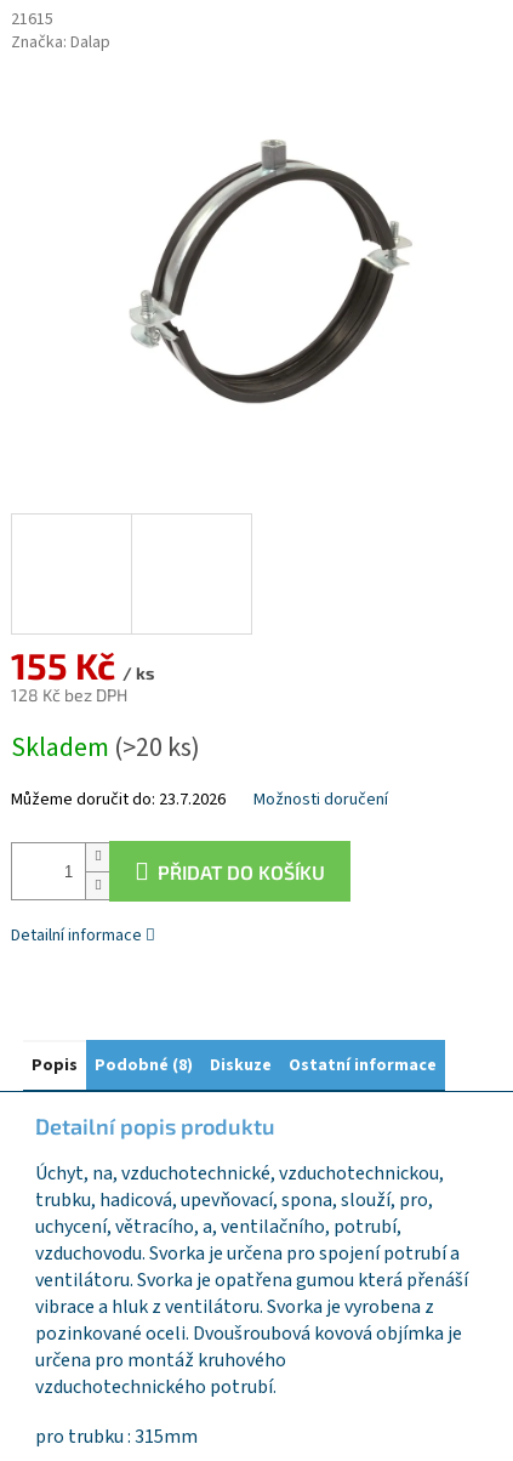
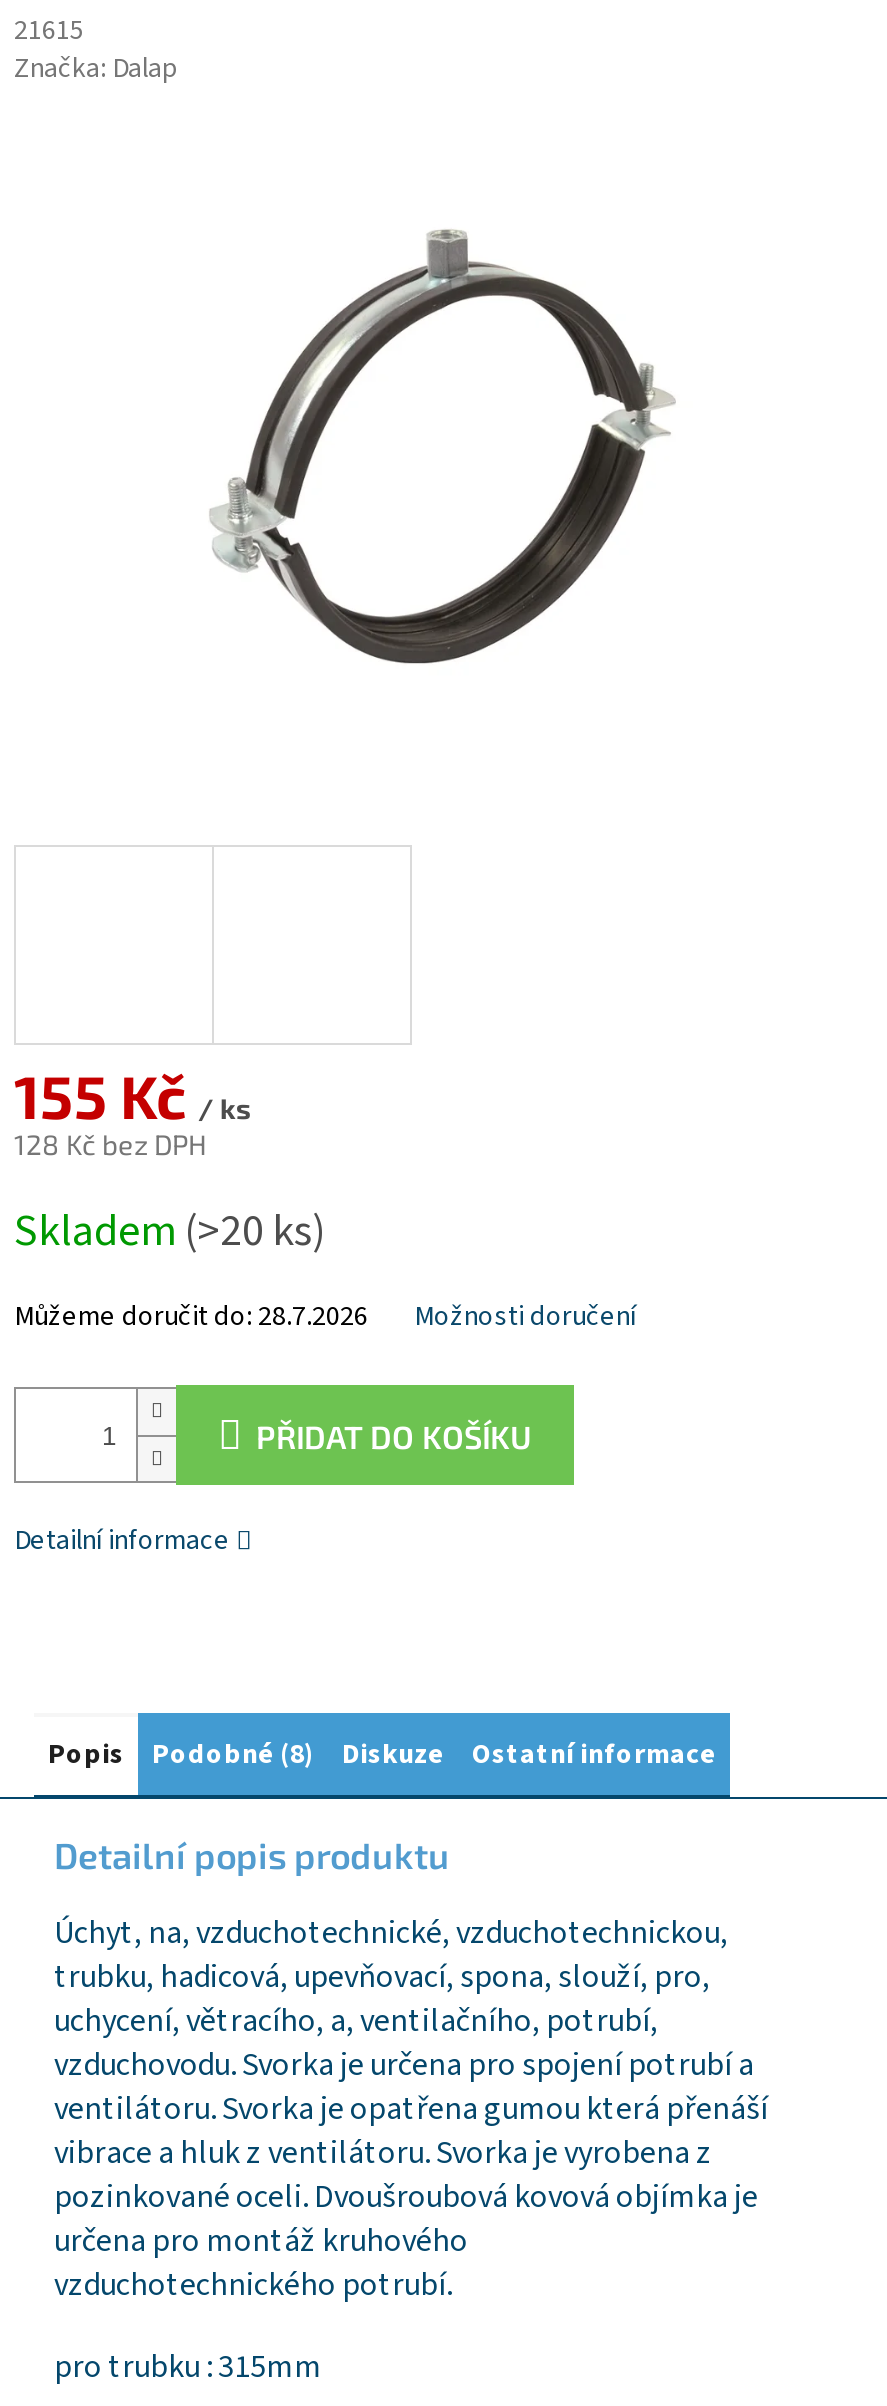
- Můžeme doručit do: 23.7.2026
+ Můžeme doručit do: 28.7.2026
